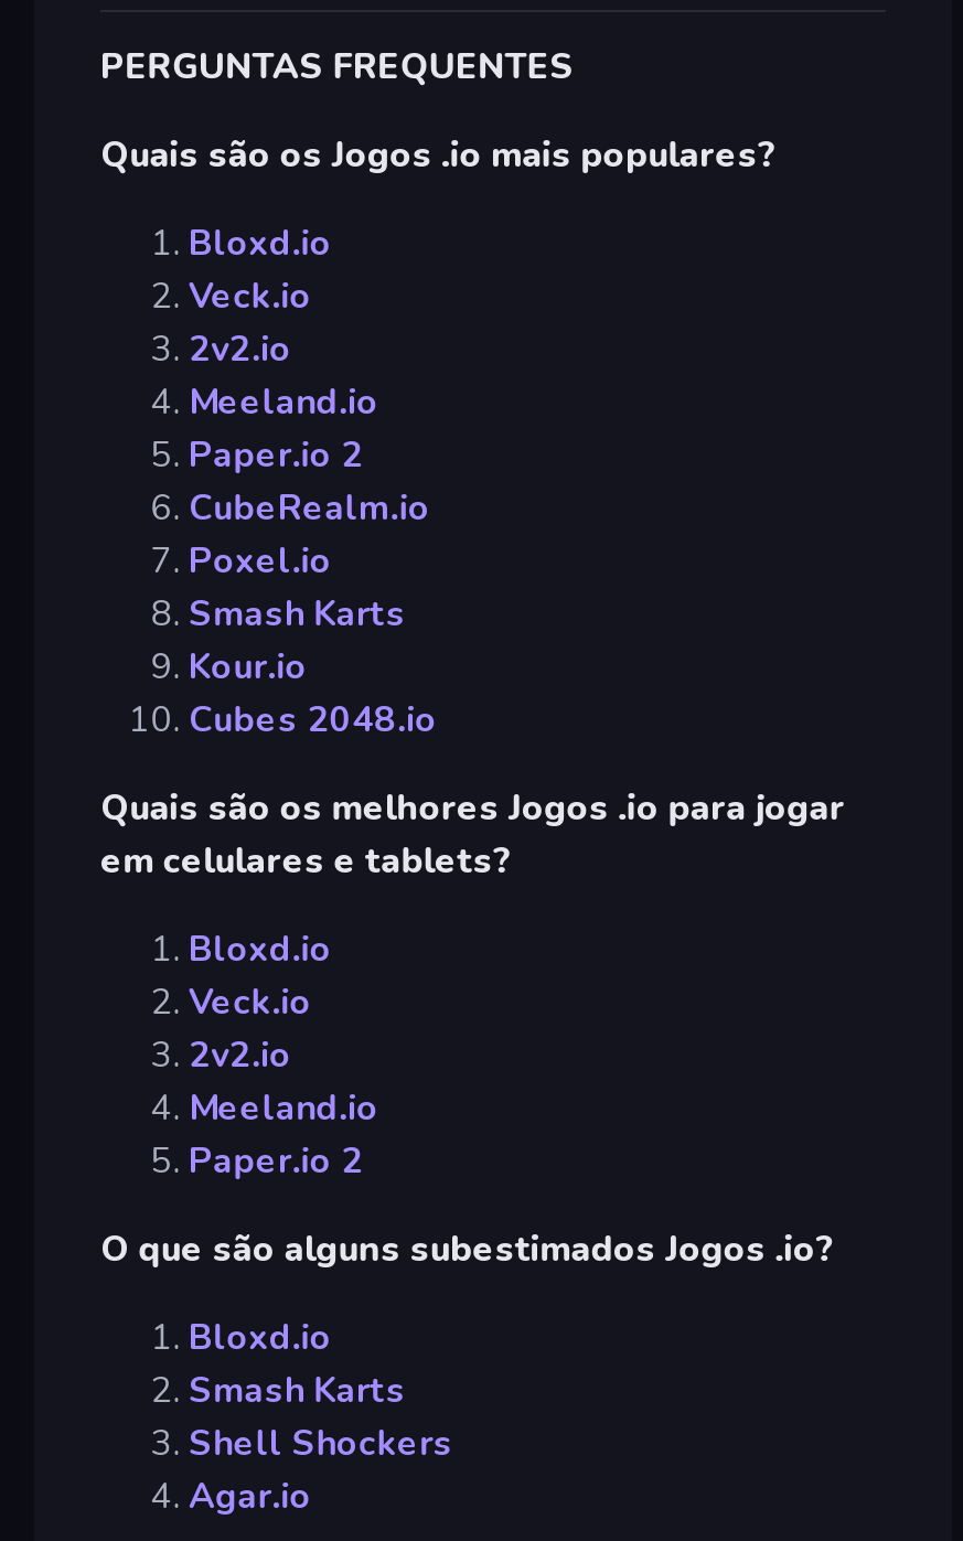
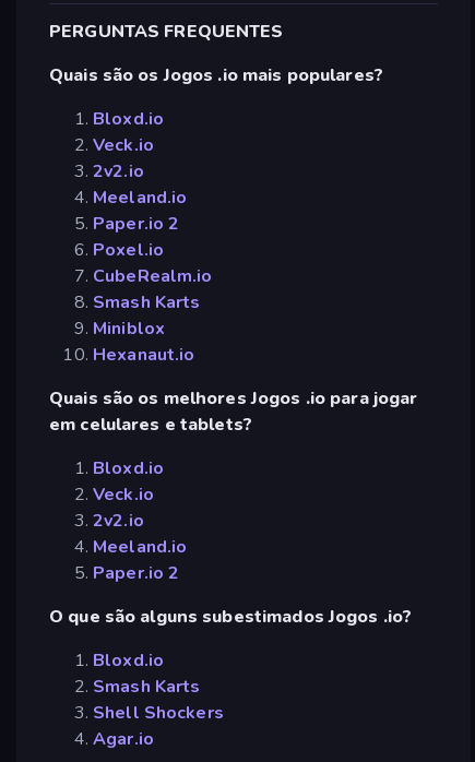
moved down: CubeRealm.io

moved up: Poxel.io

- Kour.io
- Cubes 2048.io
+ Miniblox
+ Hexanaut.io
